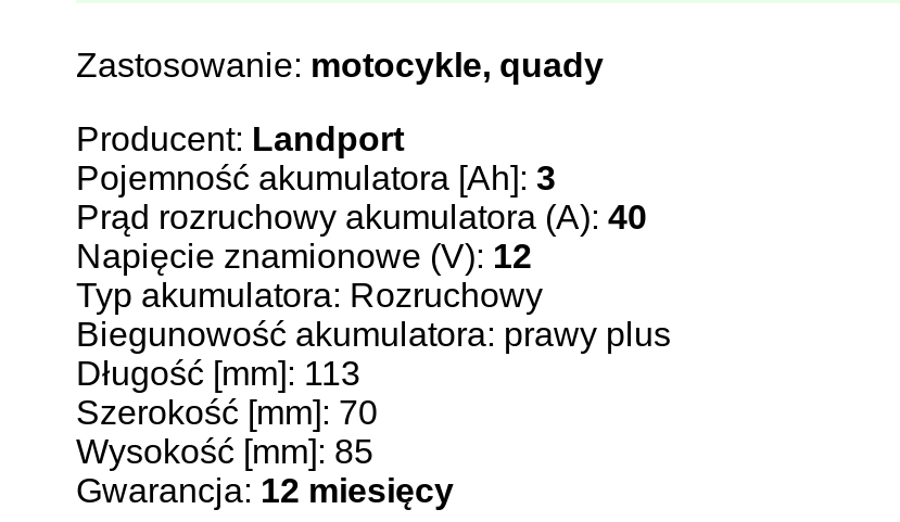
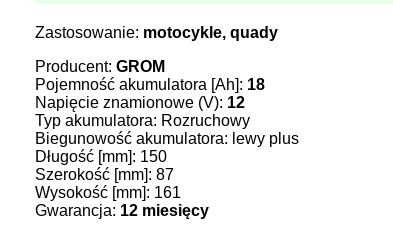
- Producent: Landport
- Pojemność akumulatora [Ah]: 3
- Prąd rozruchowy akumulatora (A): 40
+ Producent: GROM
+ Pojemność akumulatora [Ah]: 18

- Biegunowość akumulatora: prawy plus
+ Biegunowość akumulatora: lewy plus

- Długość [mm]: 113
+ Długość [mm]: 150

- Szerokość [mm]: 70
+ Szerokość [mm]: 87

- Wysokość [mm]: 85
+ Wysokość [mm]: 161
